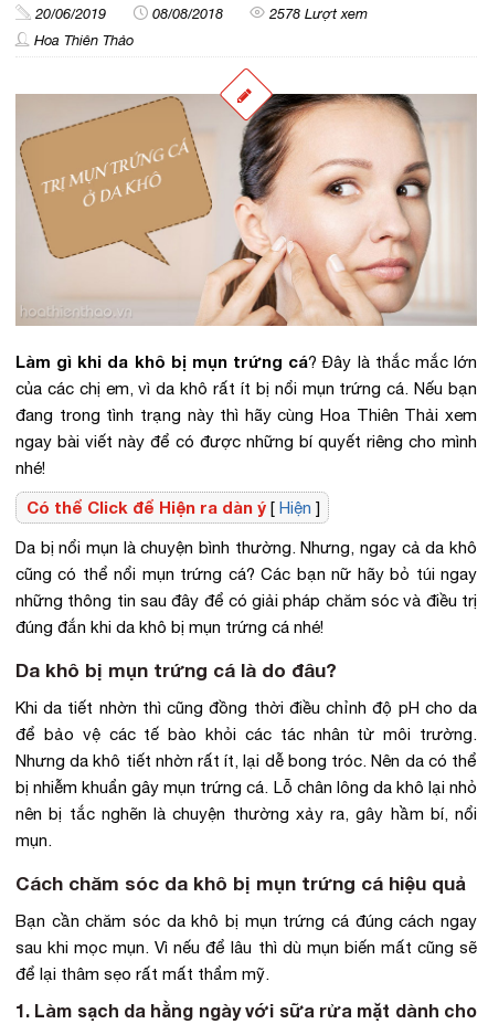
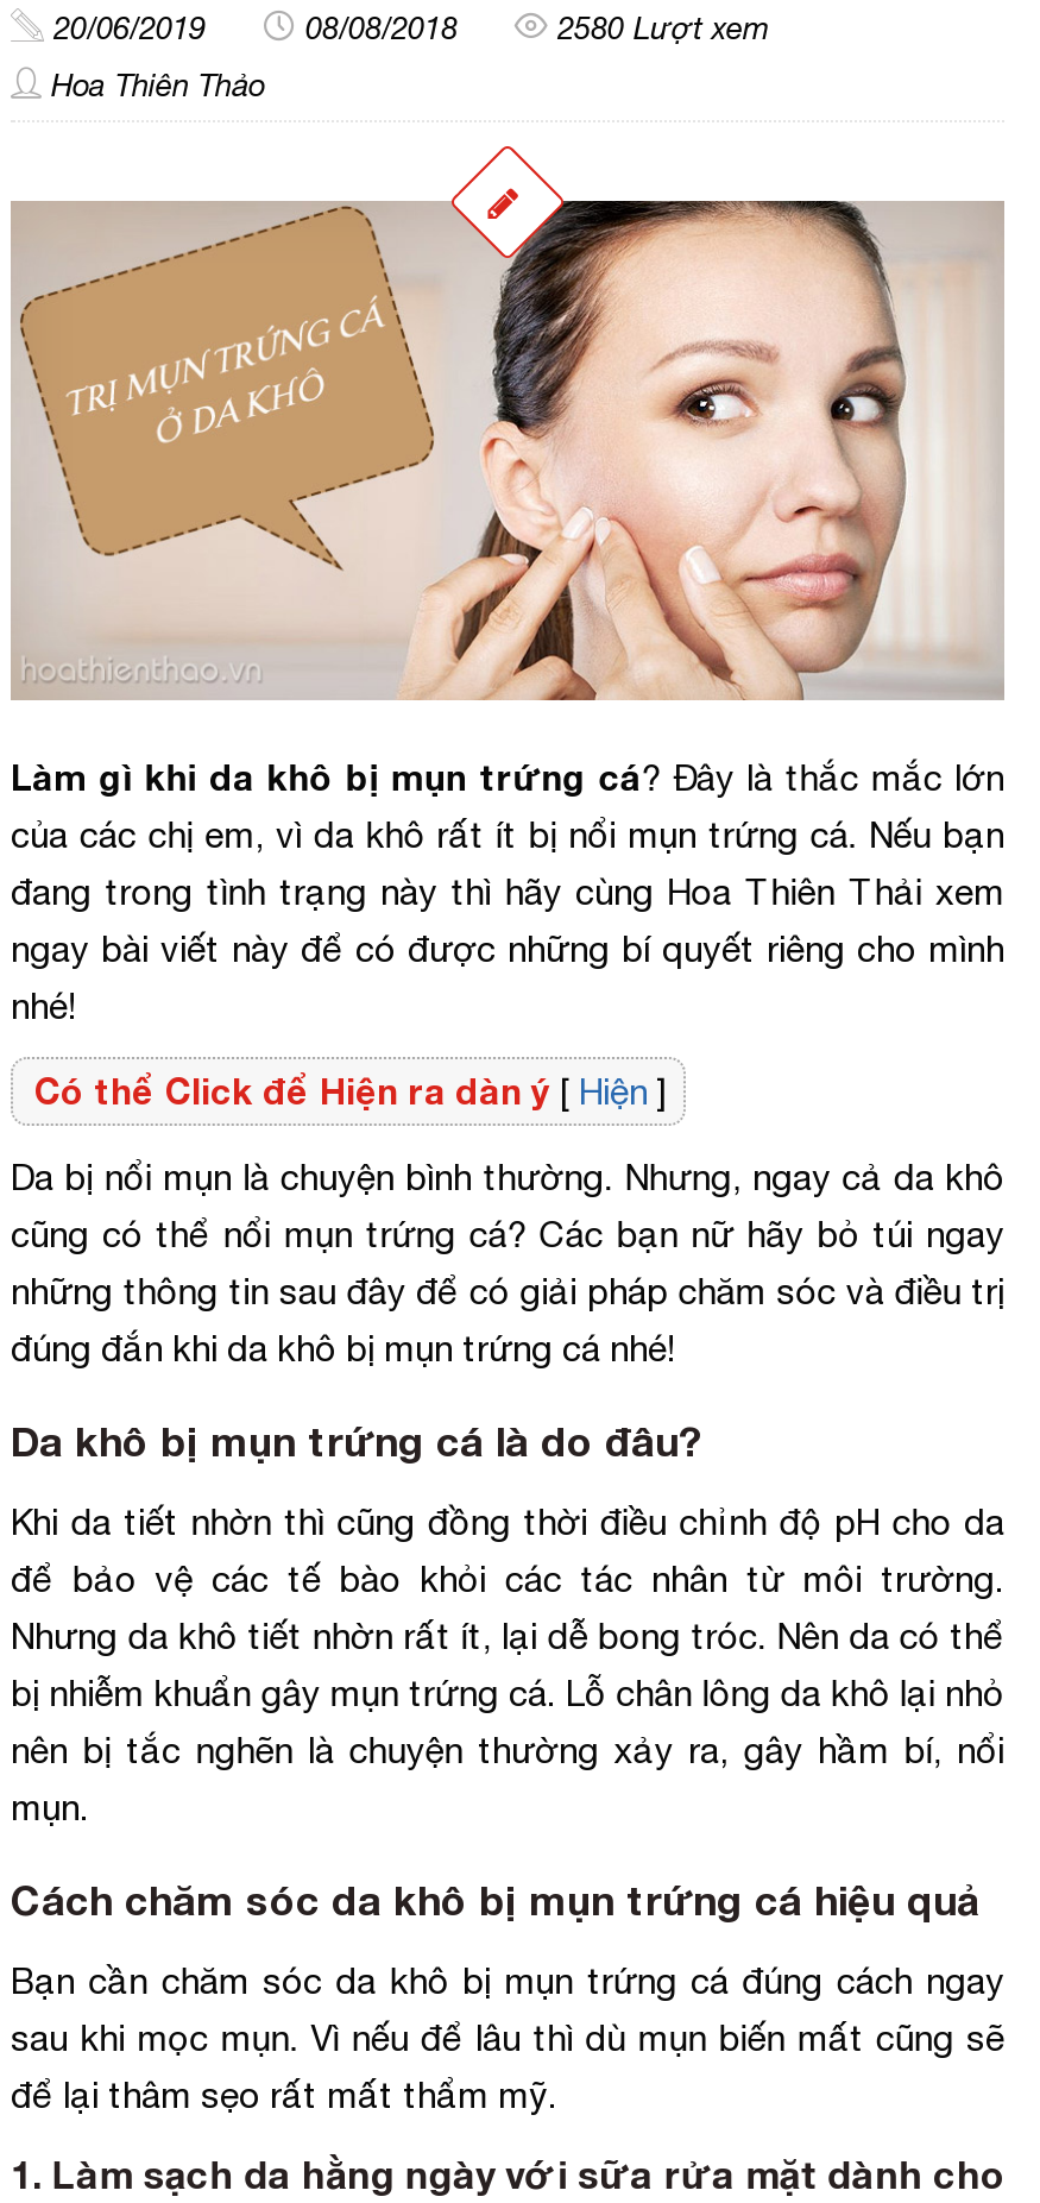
- 2578 Lượt xem
+ 2580 Lượt xem
